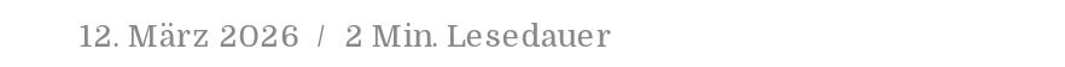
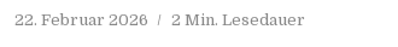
- 12. März 2026 2 Min. Lesedauer
+ 22. Februar 2026 2 Min. Lesedauer
